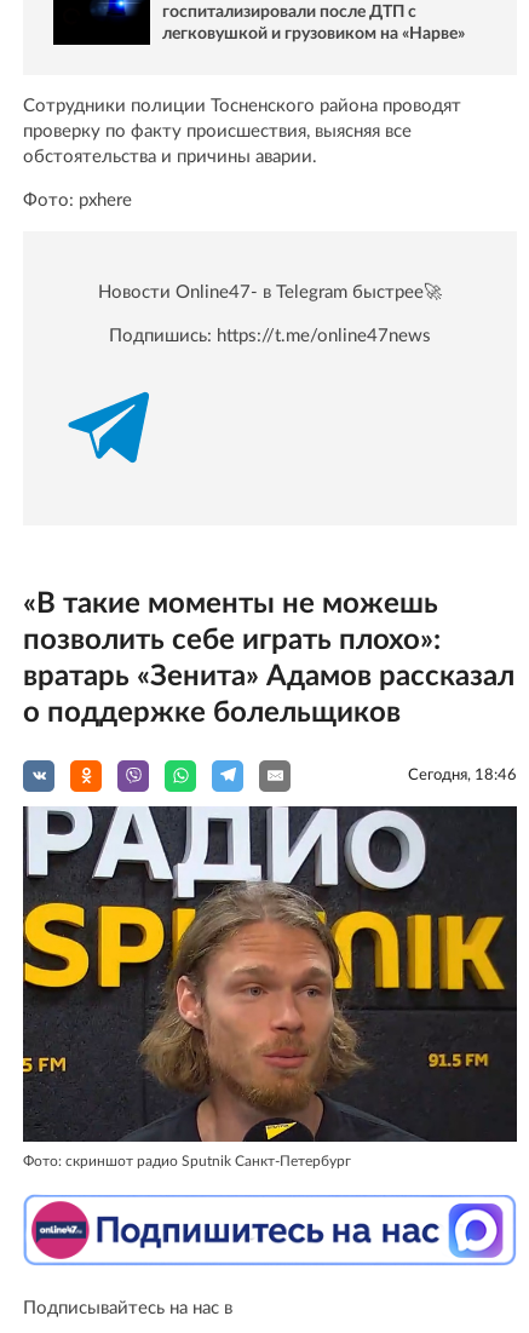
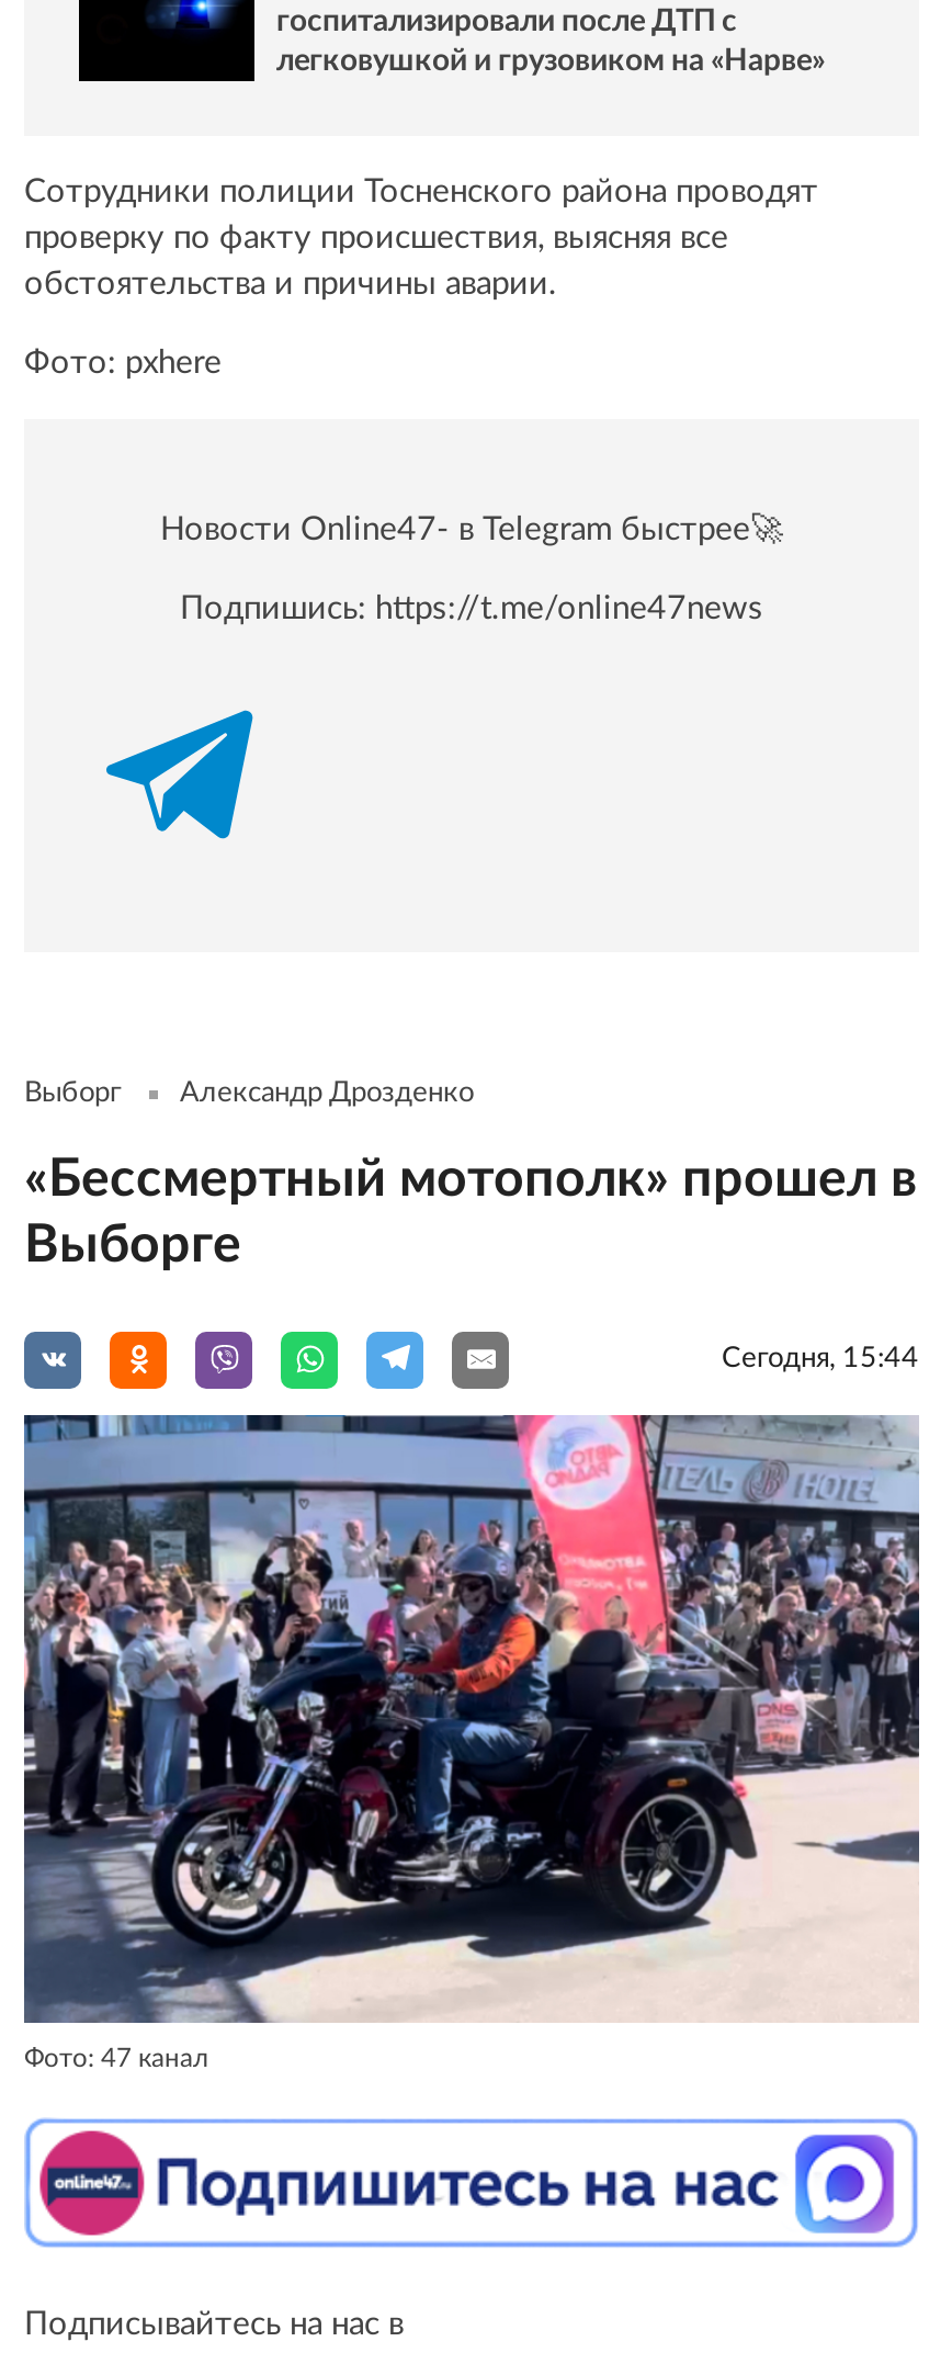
- «В такие моменты не можешь
- позволить себе играть плохо»:
- вратарь «Зенита» Адамов рассказал
- о поддержке болельщиков
- Сегодня, 18:46
+ Выборг
+ Александр Дрозденко
+ «Бессмертный мотополк» прошел в
+ Выборге
+ Сегодня, 15:44

- [image]
- Фото: скриншот радио Sputnik Санкт-Петербург
+ [image]
+ Фото: 47 канал
